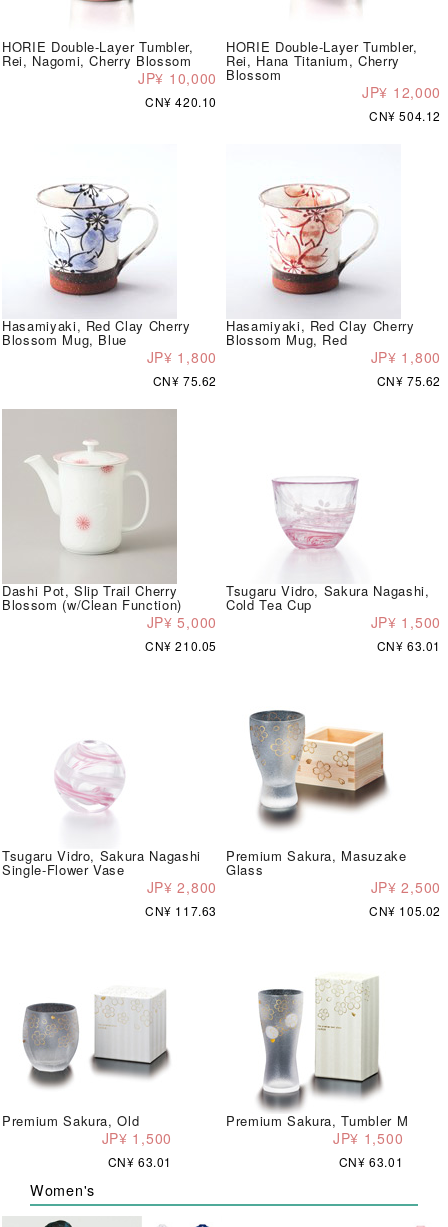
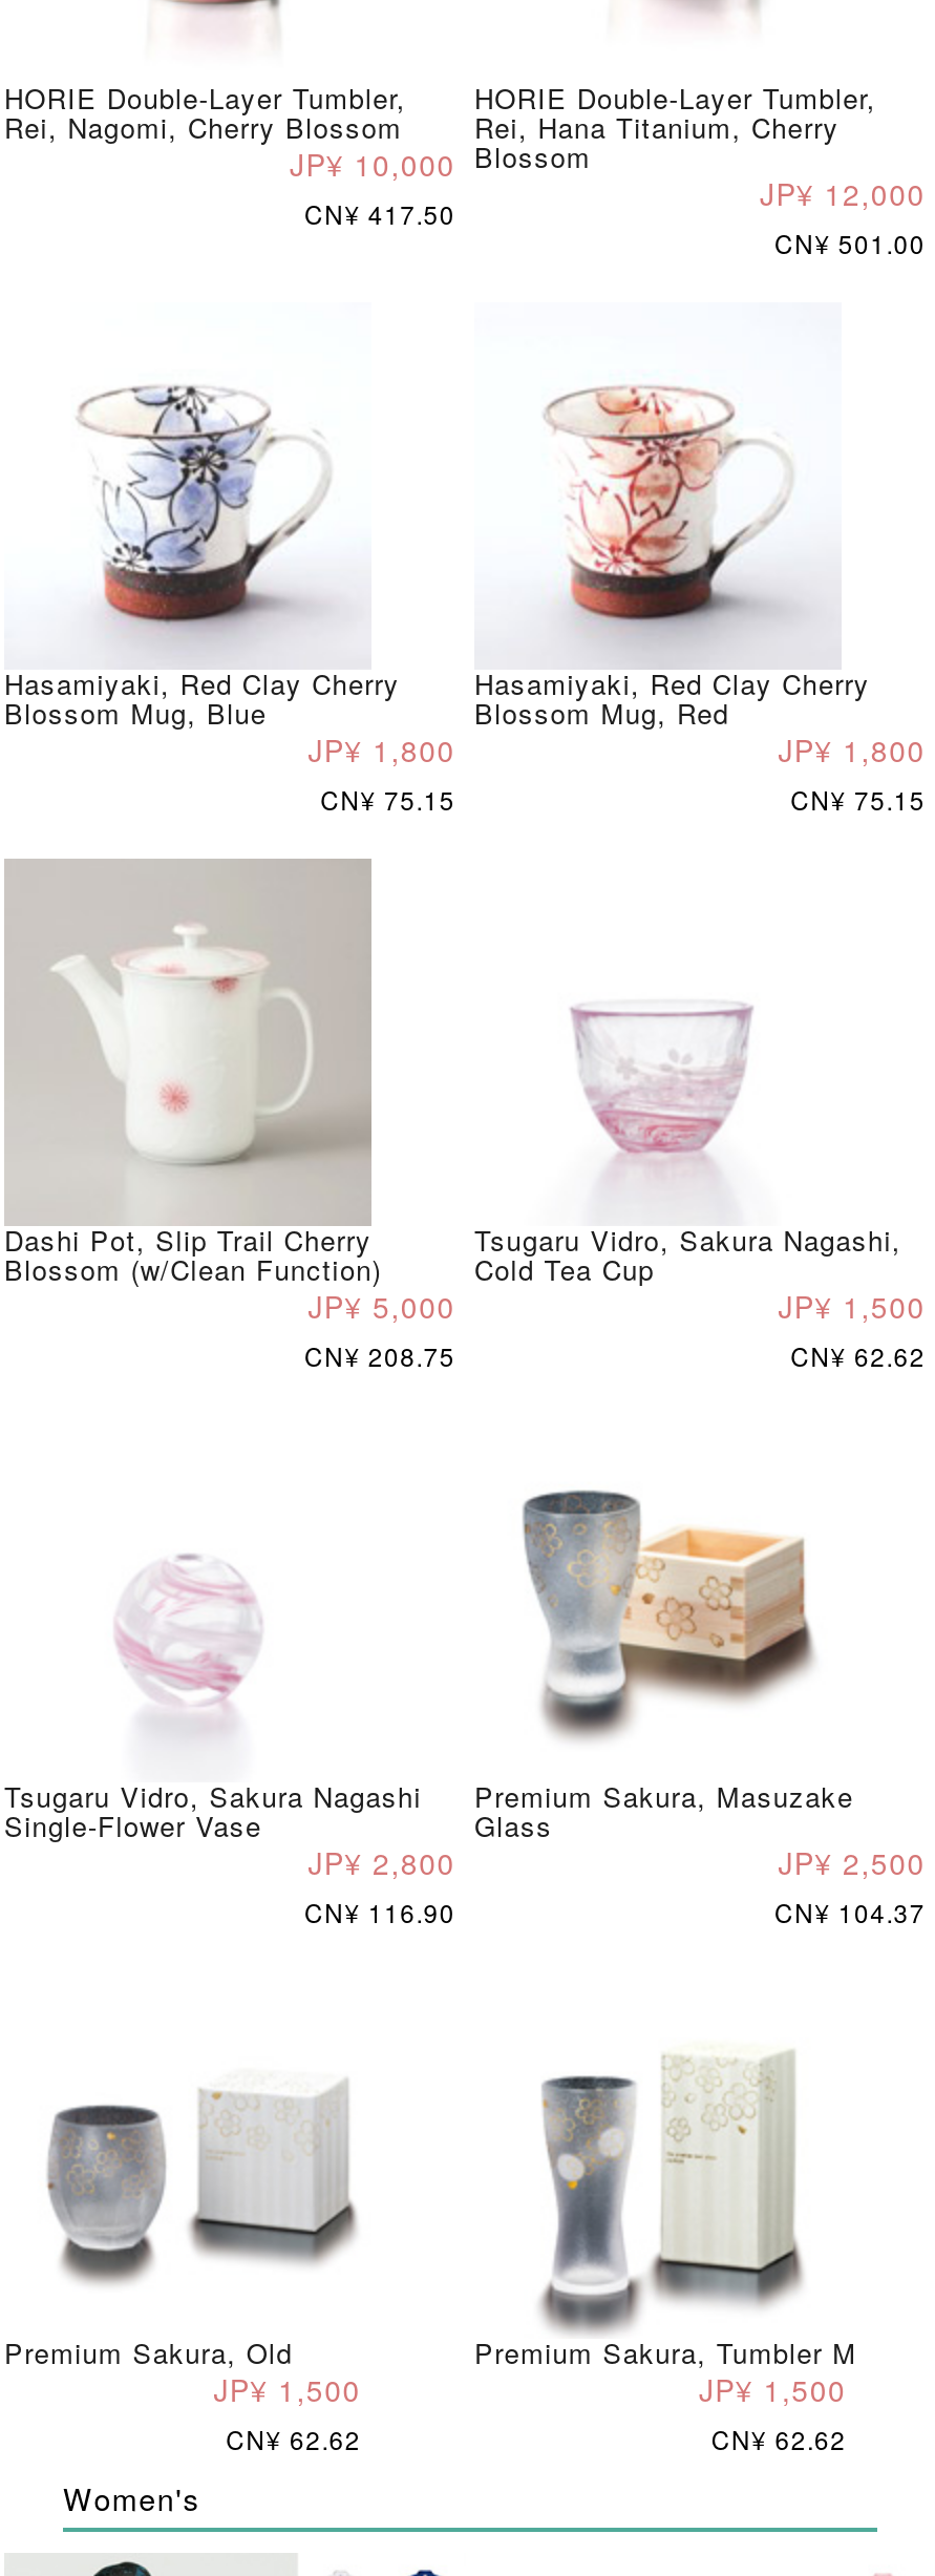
- CN¥ 420.10
+ CN¥ 417.50

- CN¥ 504.12
+ CN¥ 501.00

- CN¥ 75.62
+ CN¥ 75.15

- CN¥ 75.62
+ CN¥ 75.15

- CN¥ 210.05
+ CN¥ 208.75

- CN¥ 63.01
+ CN¥ 62.62

- CN¥ 117.63
+ CN¥ 116.90

- CN¥ 105.02
+ CN¥ 104.37

- CN¥ 63.01
+ CN¥ 62.62

- CN¥ 63.01
+ CN¥ 62.62
